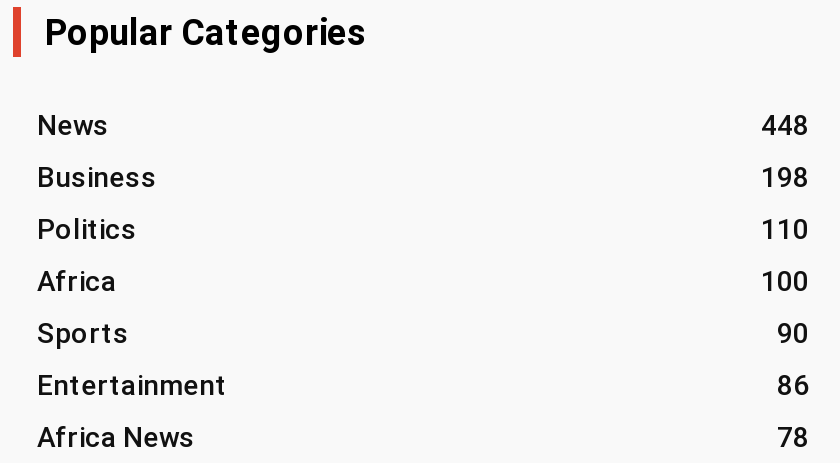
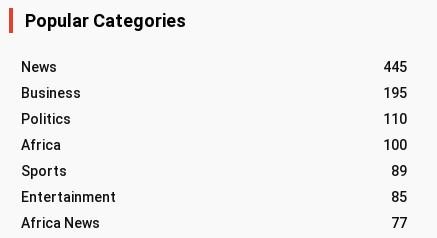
- 448
+ 445

- 198
+ 195

- 90
+ 89

- 86
+ 85

- 78
+ 77
